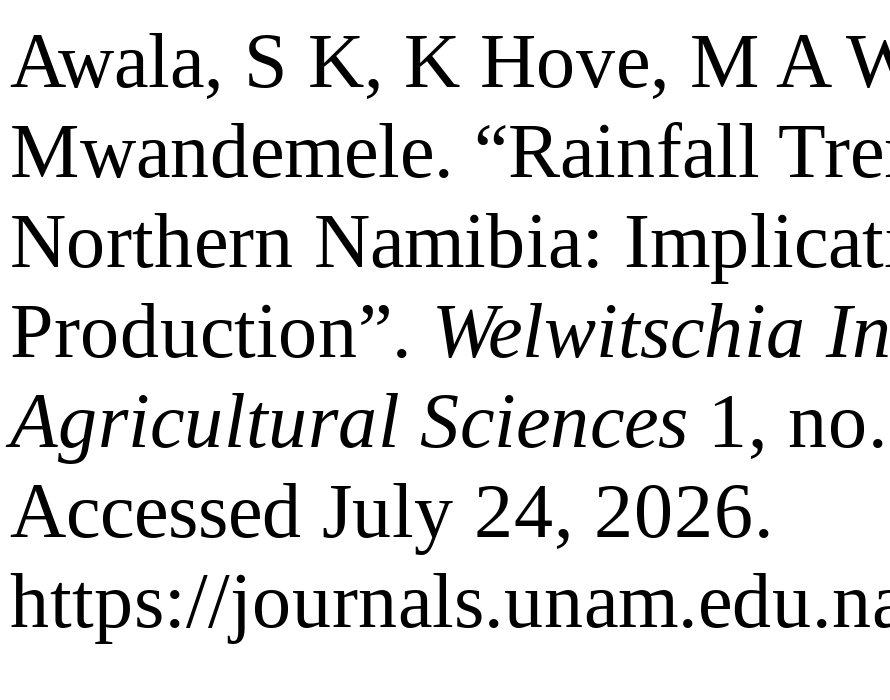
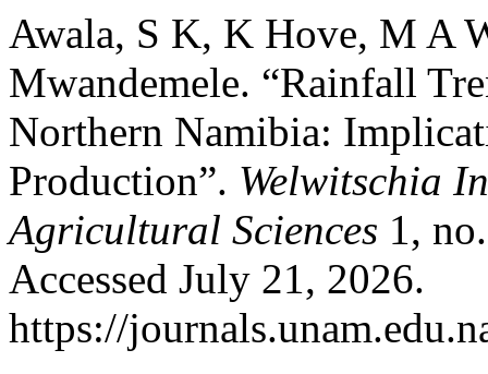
- Accessed July 24, 2026.
+ Accessed July 21, 2026.
